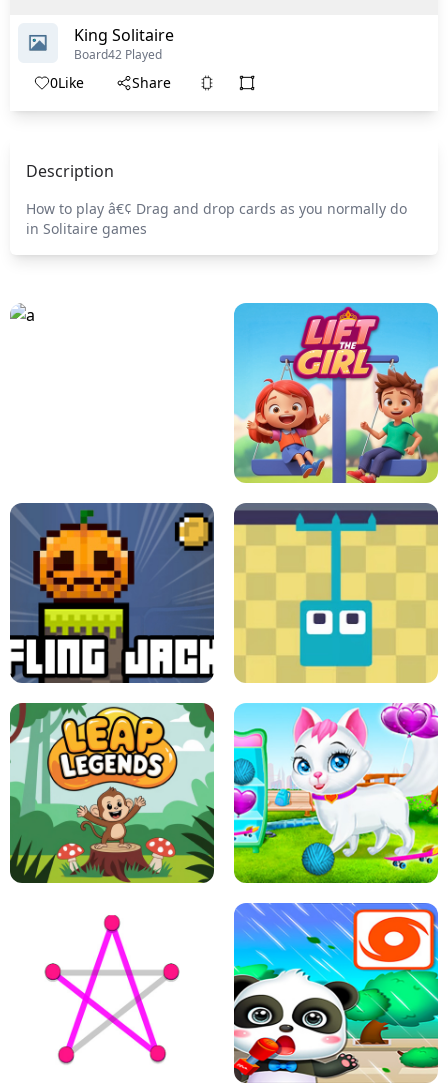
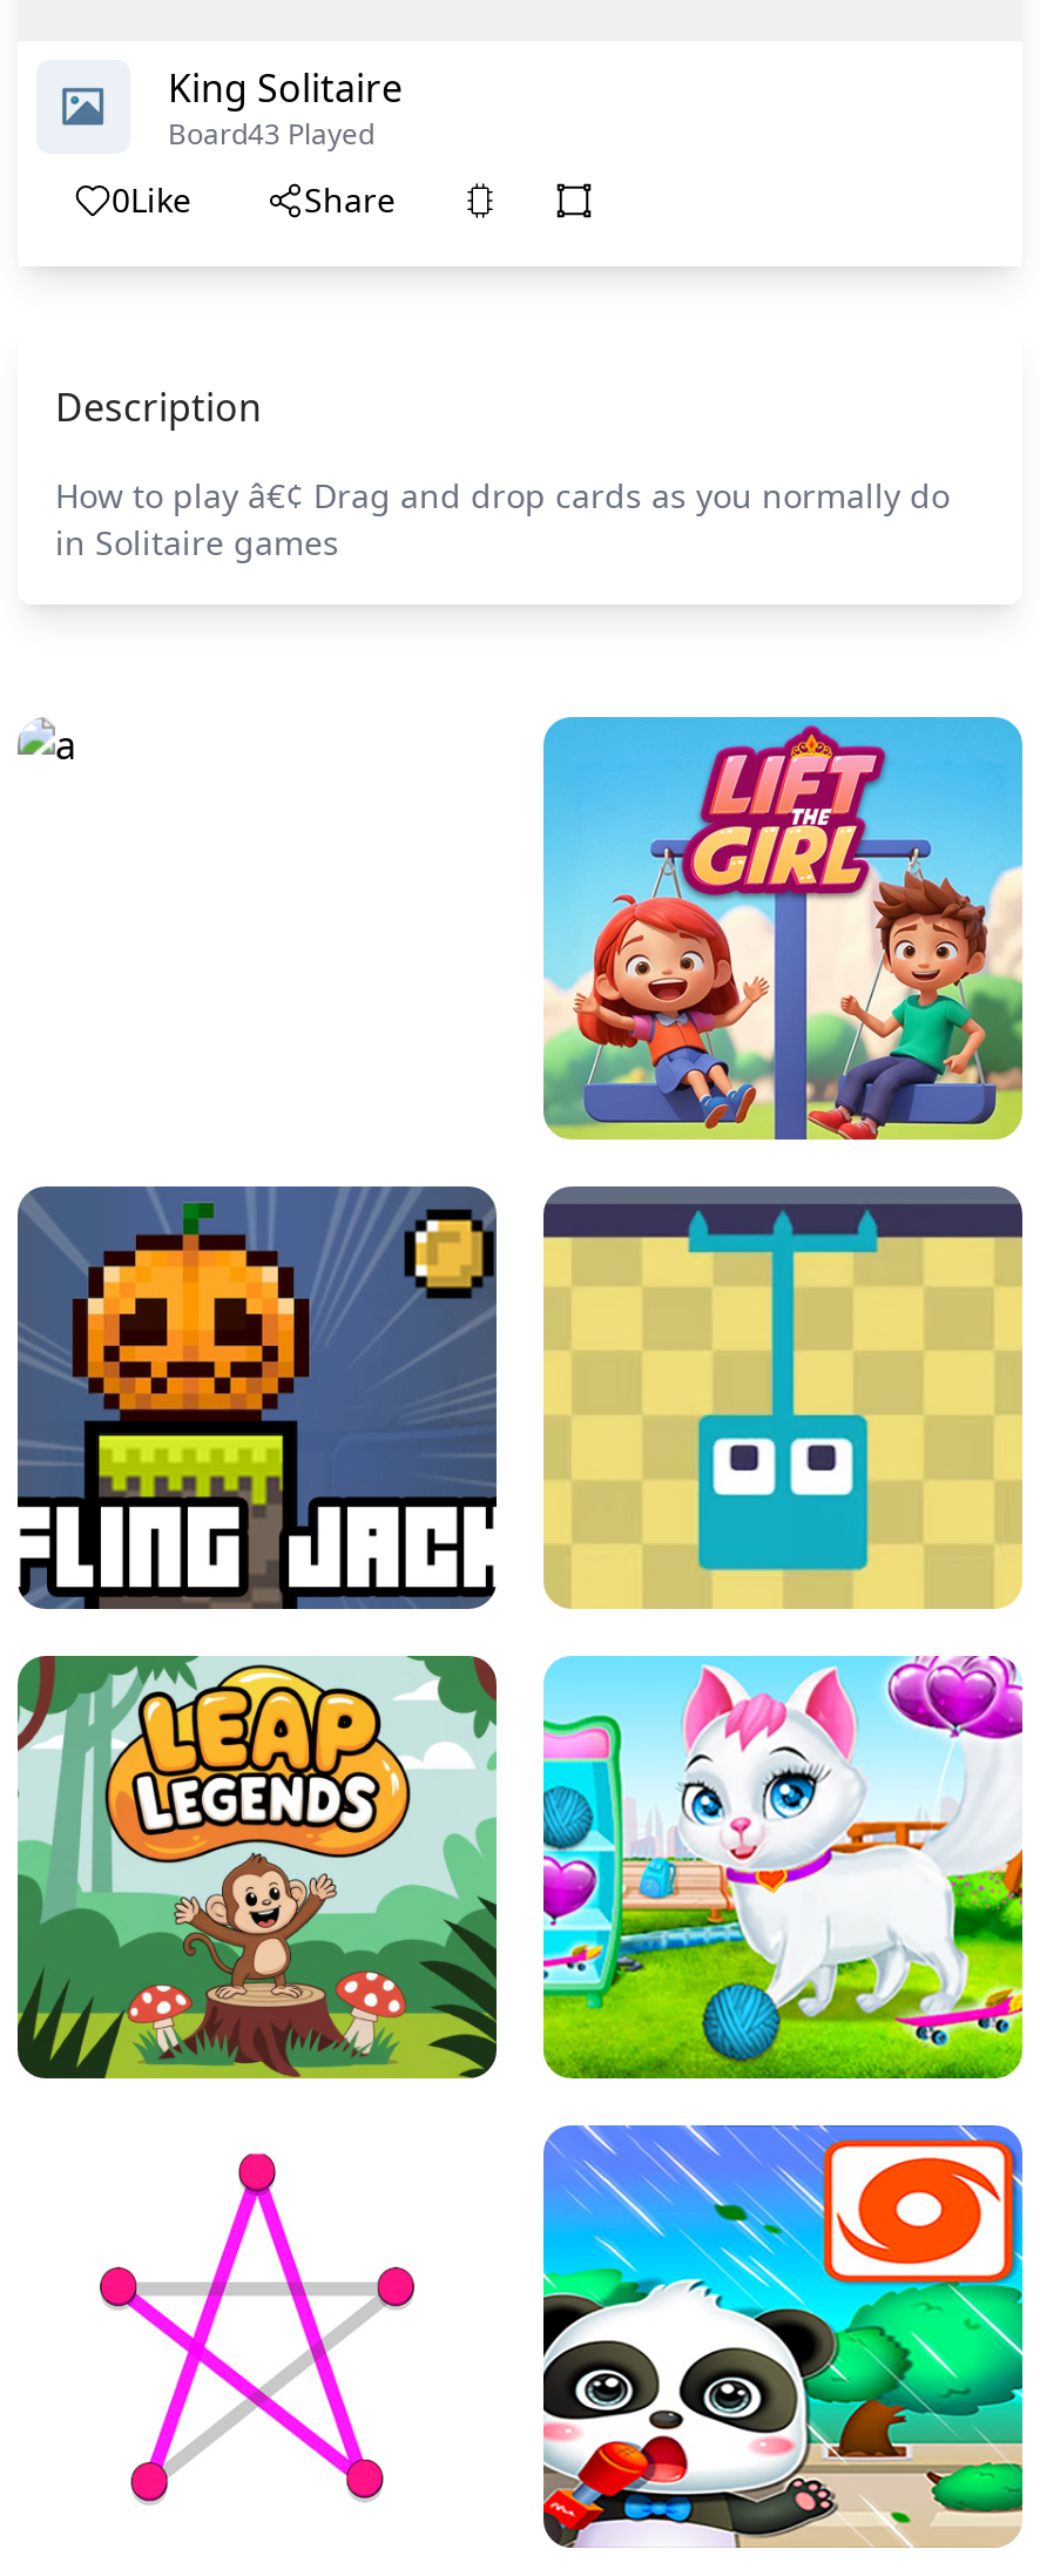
- Board42 Played
+ Board43 Played
